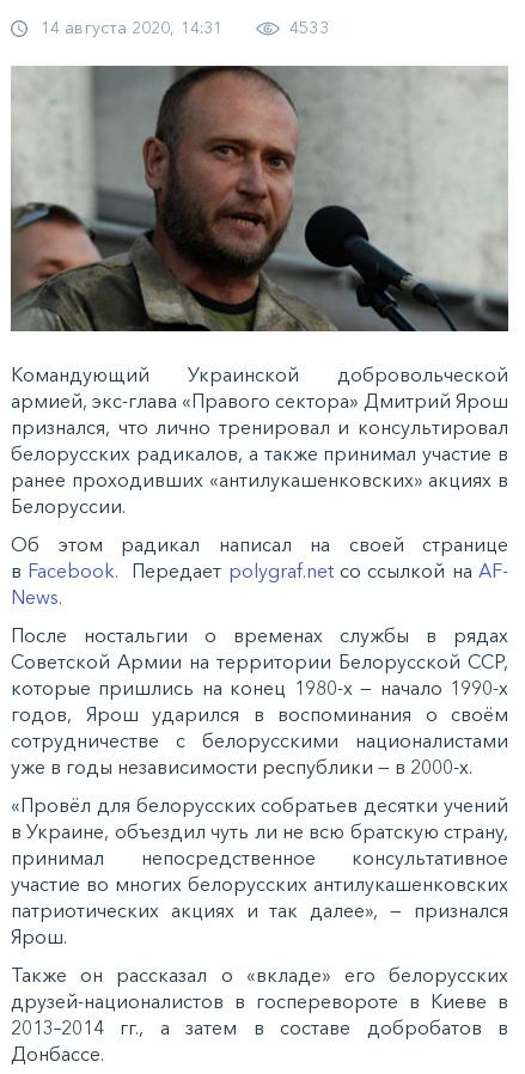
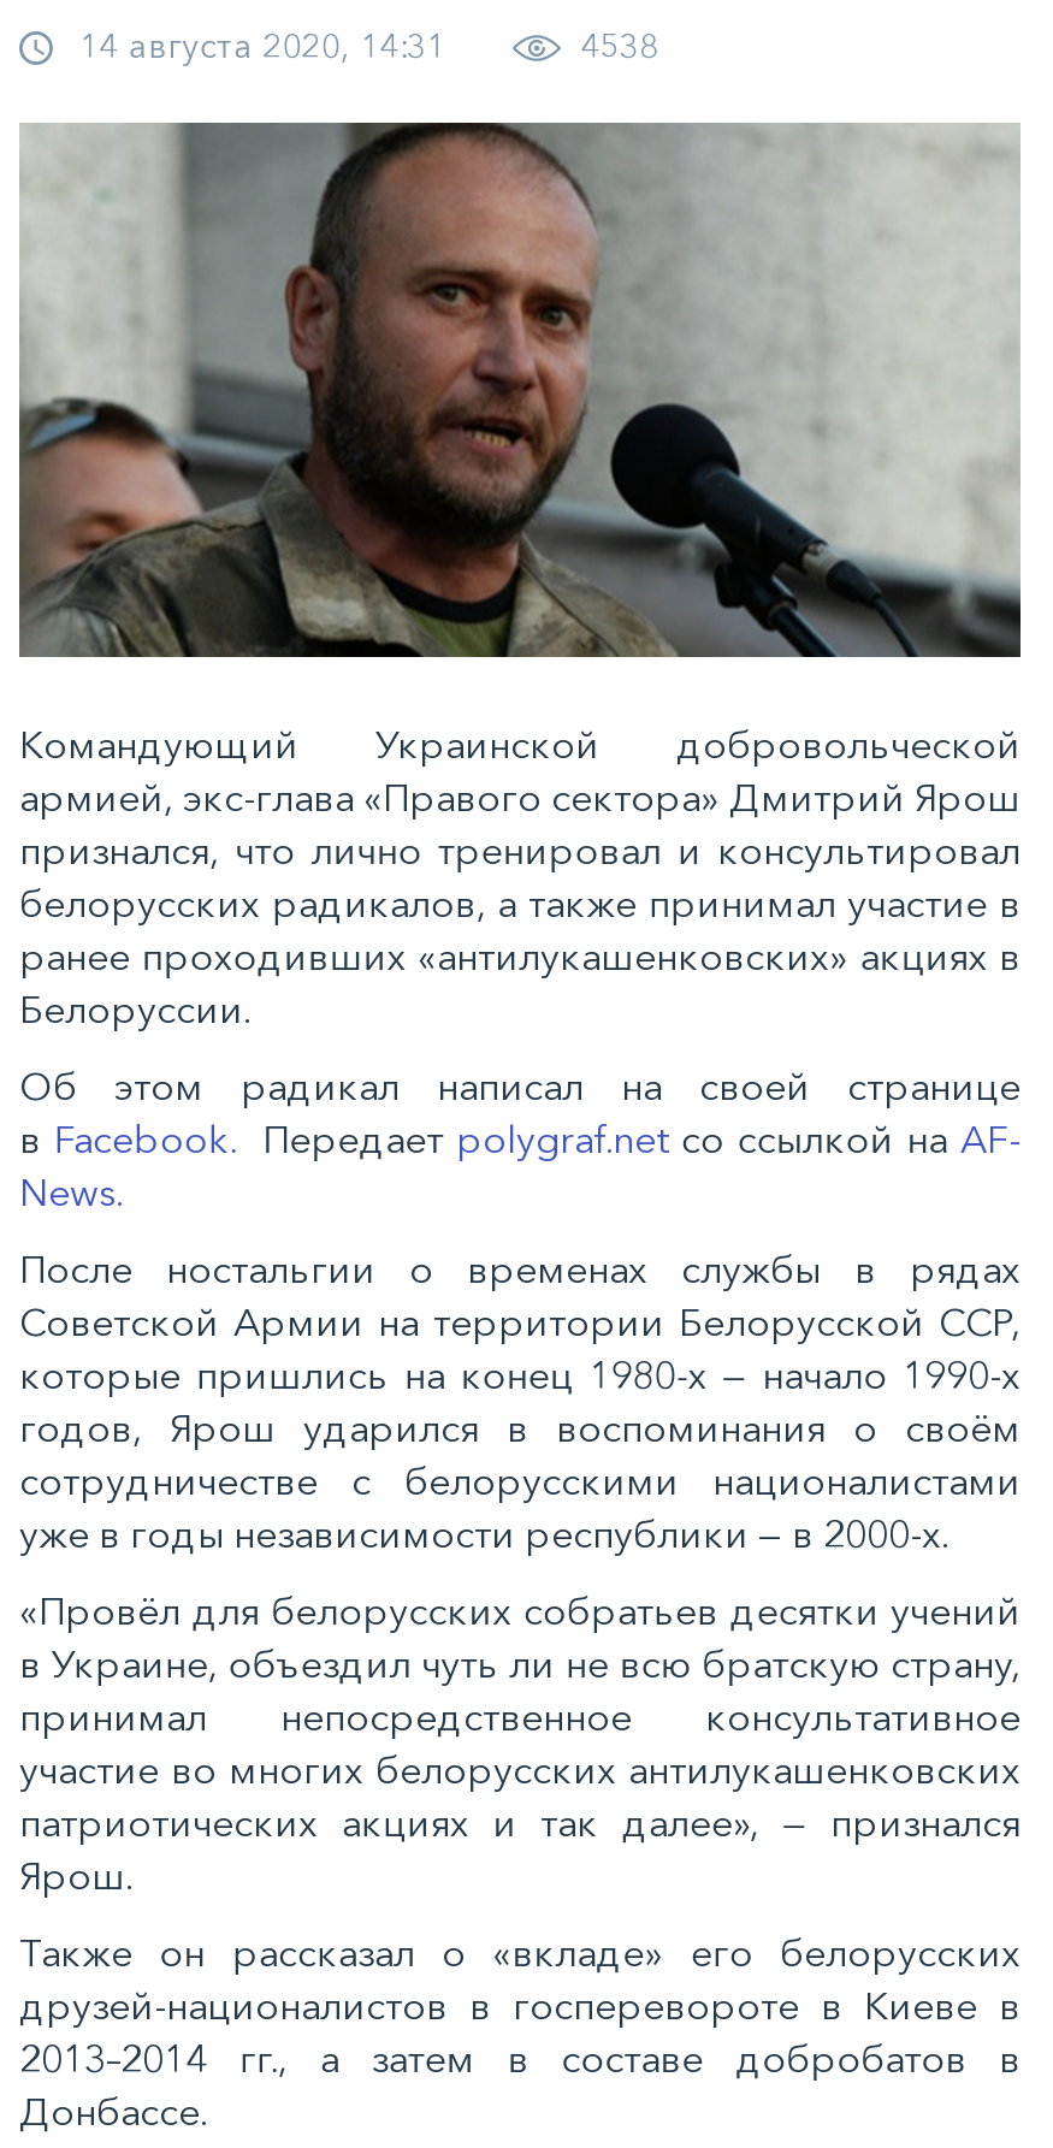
- 4533
+ 4538
